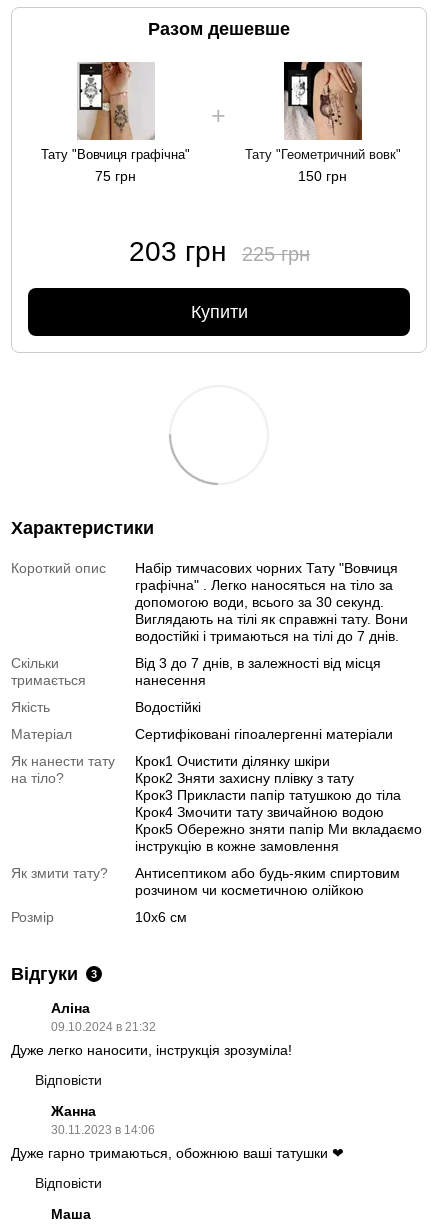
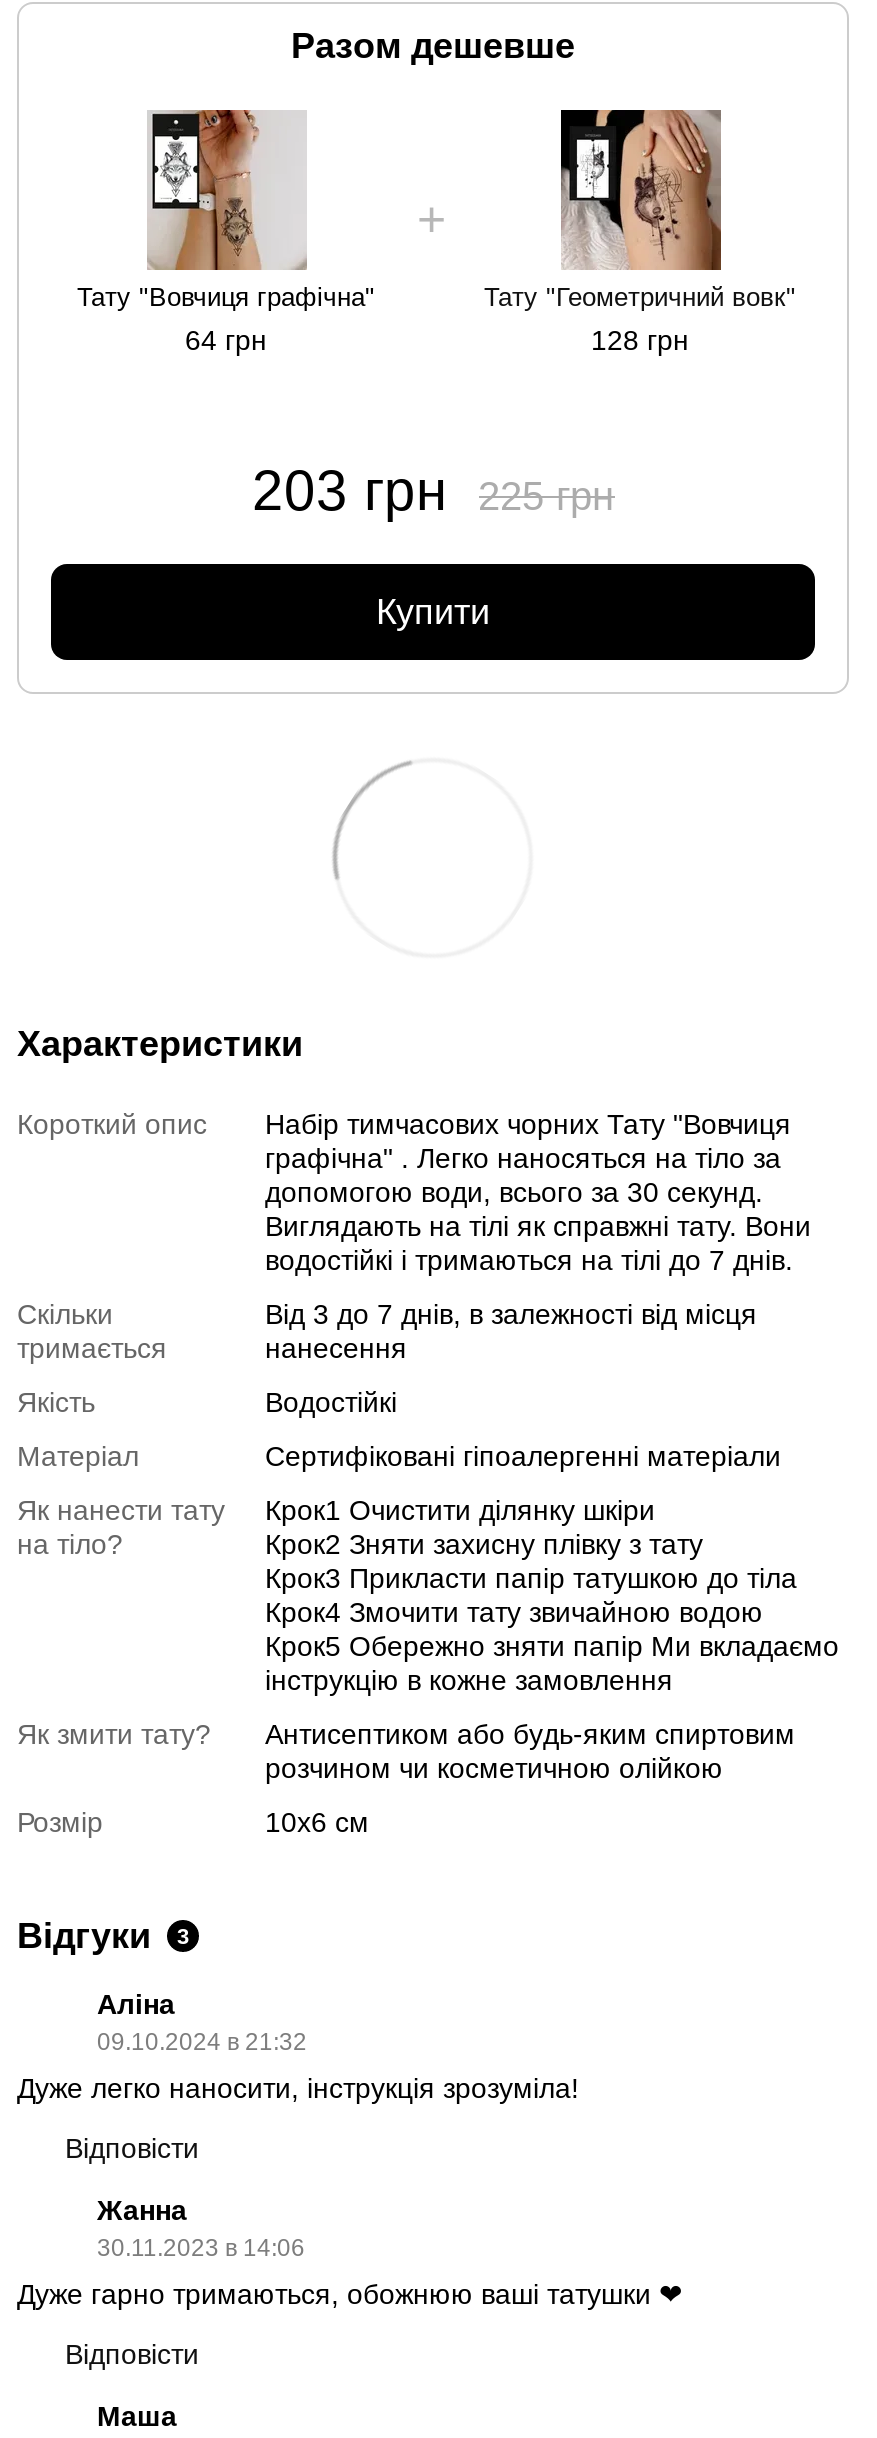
- 75 грн
+ 64 грн

- 150 грн
+ 128 грн
